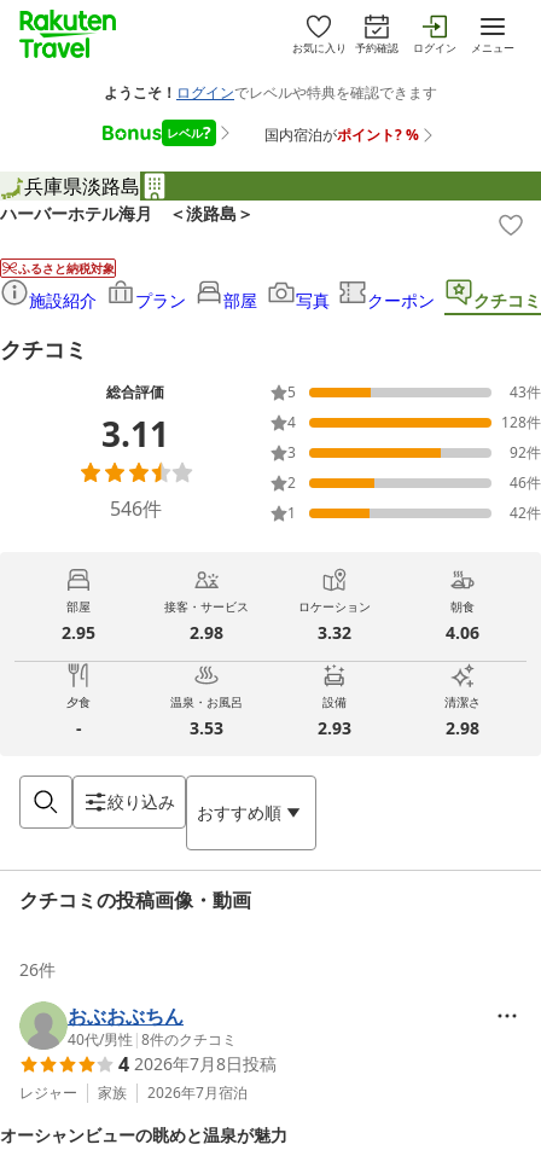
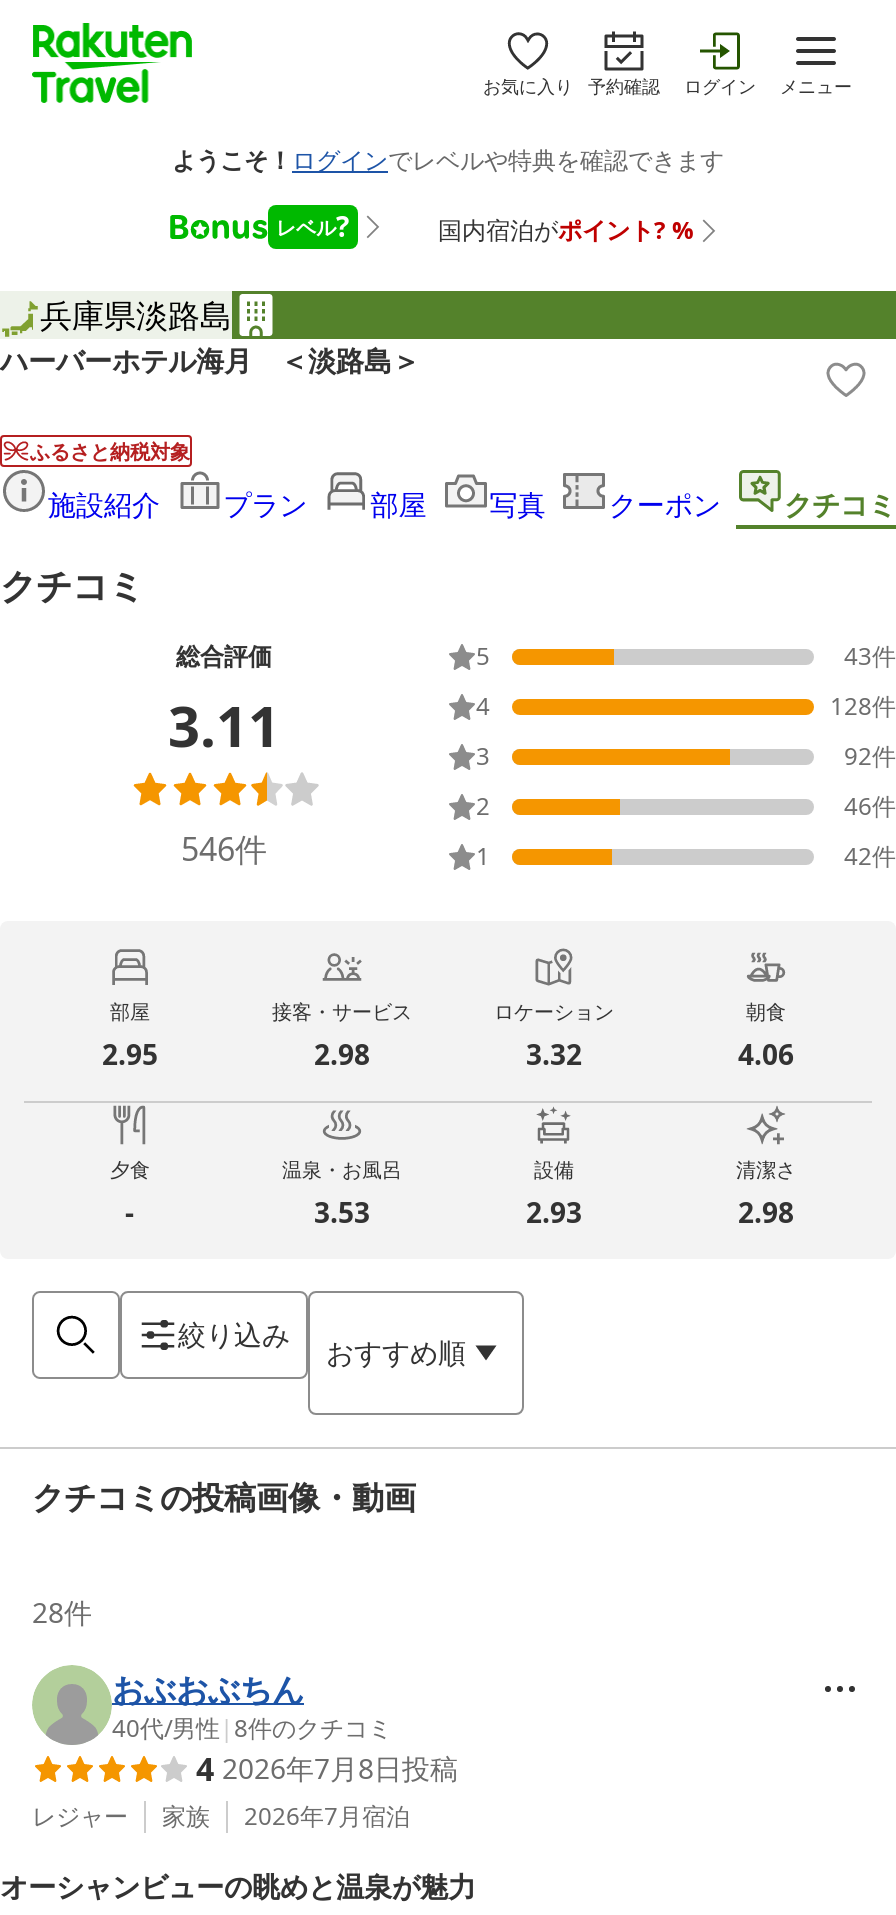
- 26件
+ 28件
